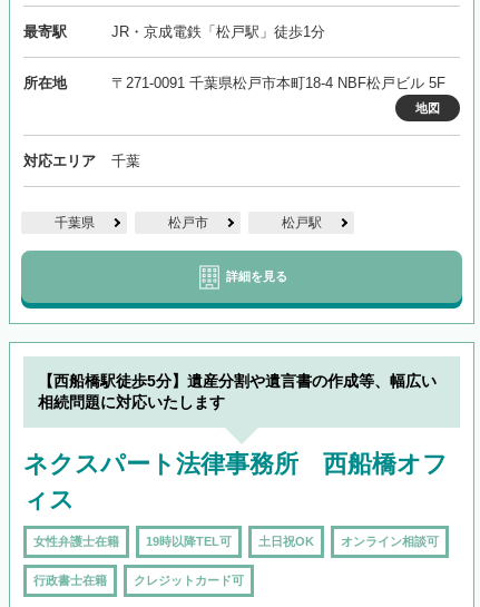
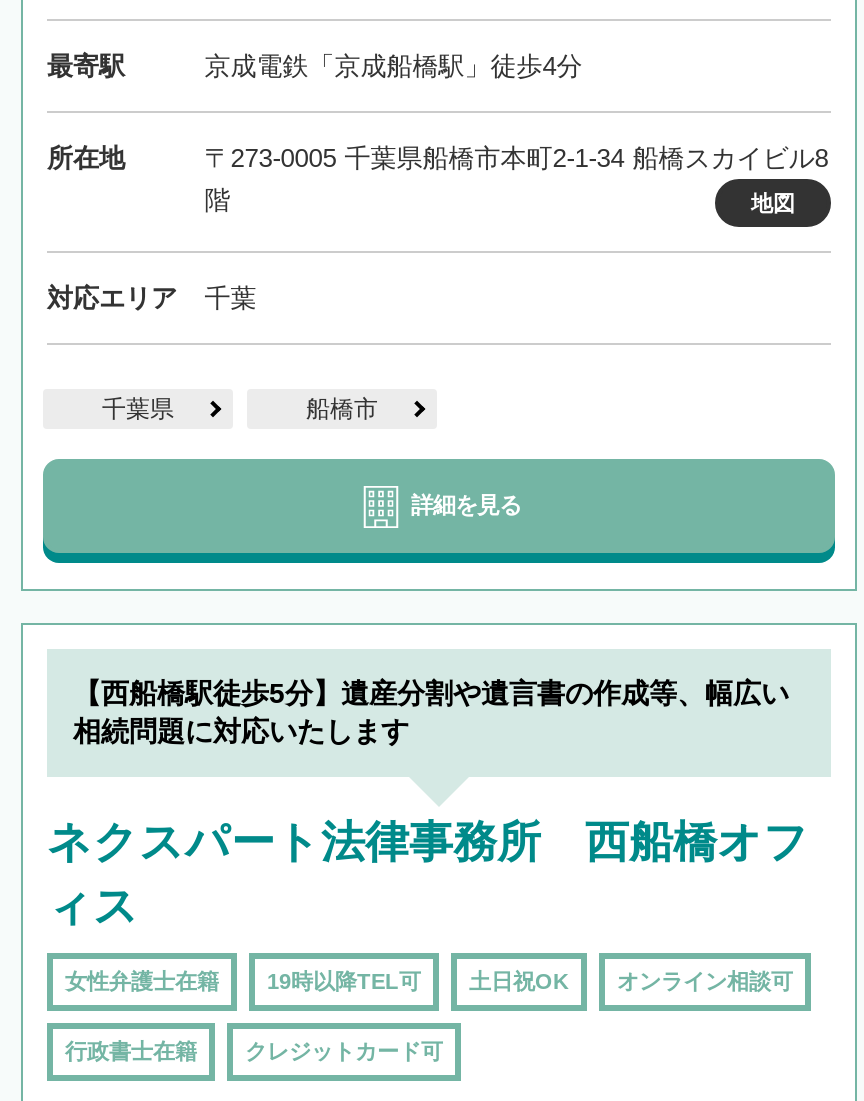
- JR・京成電鉄「松戸駅」徒歩1分
+ 京成電鉄「京成船橋駅」徒歩4分

- 〒271-0091 千葉県松戸市本町18-4 NBF松戸ビル 5F
+ 〒273-0005 千葉県船橋市本町2-1-34 船橋スカイビル8
+ 階

- 松戸市
- 松戸駅
+ 船橋市
